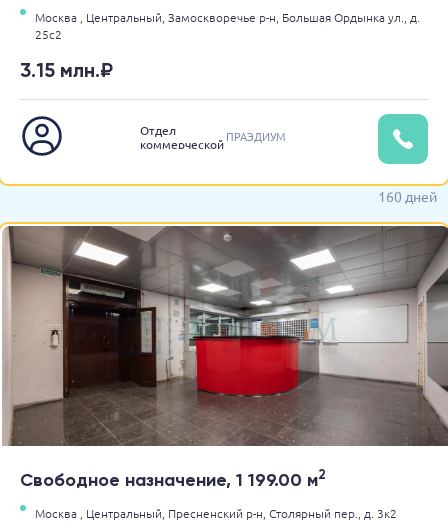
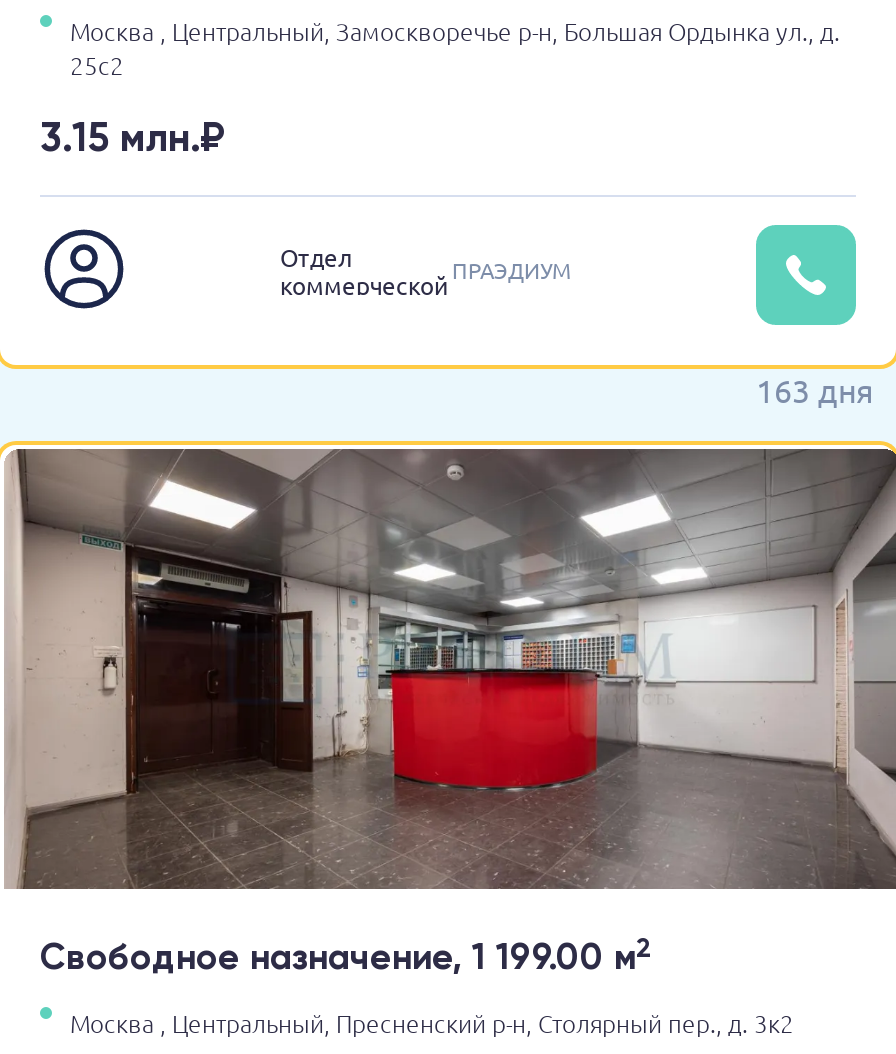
- 160 дней
+ 163 дня
